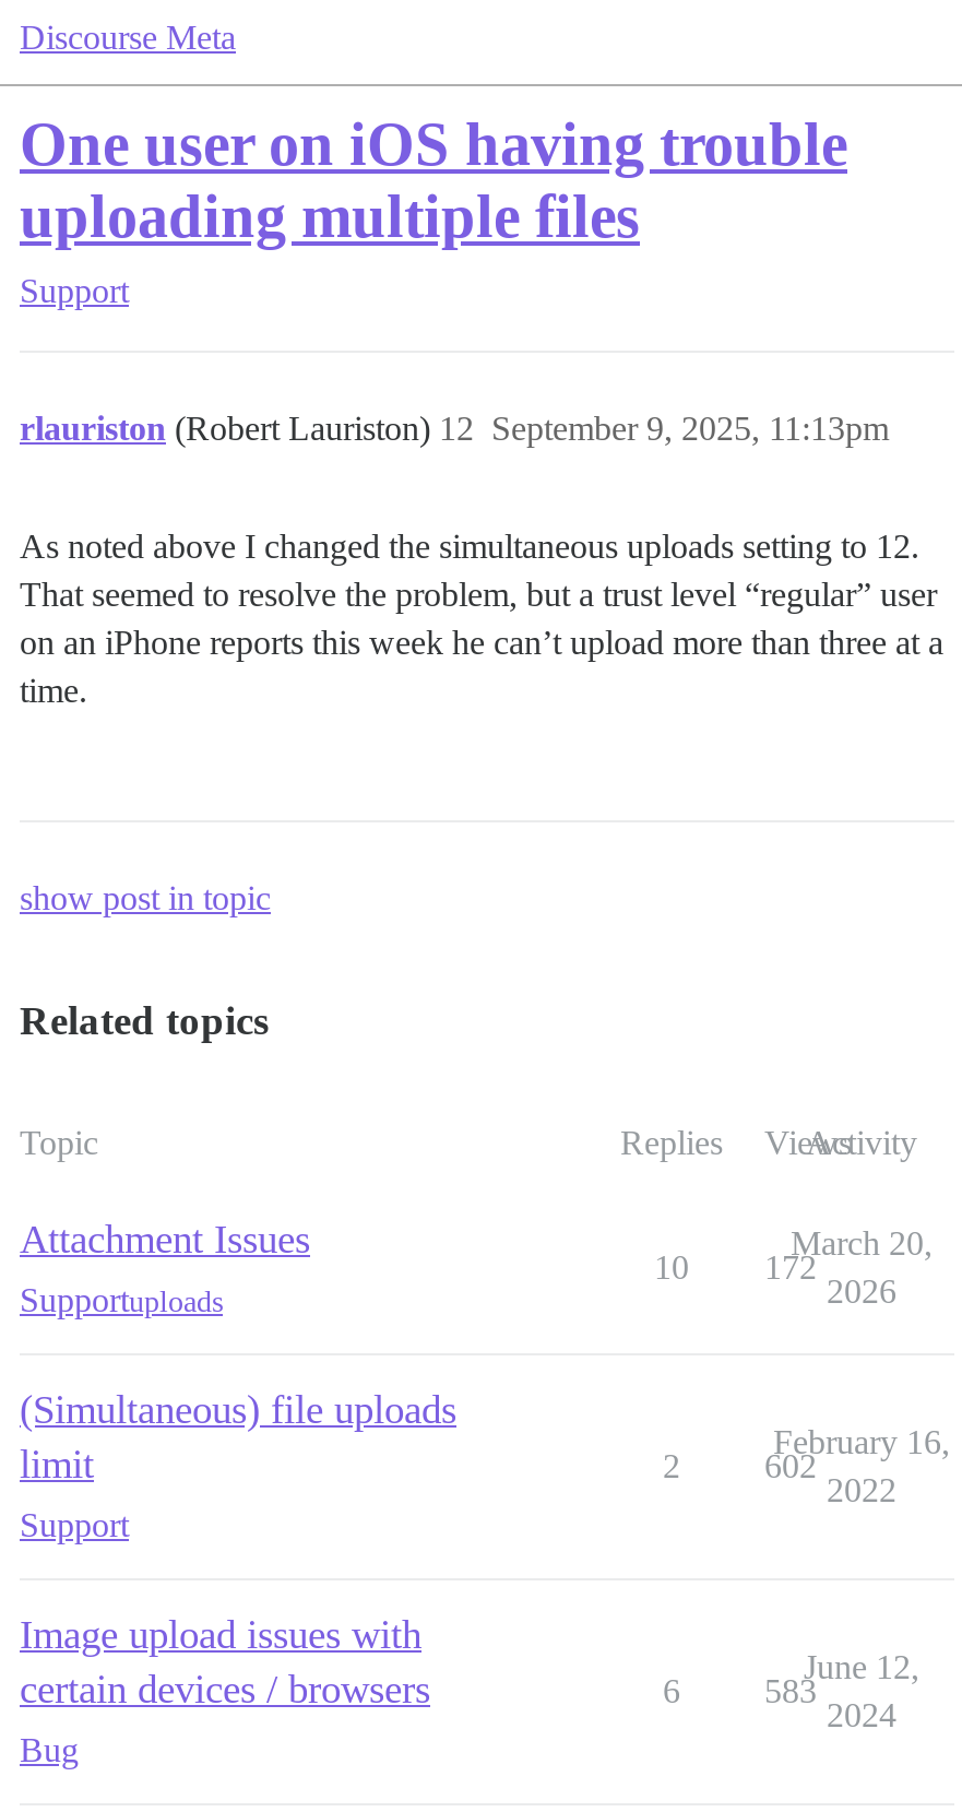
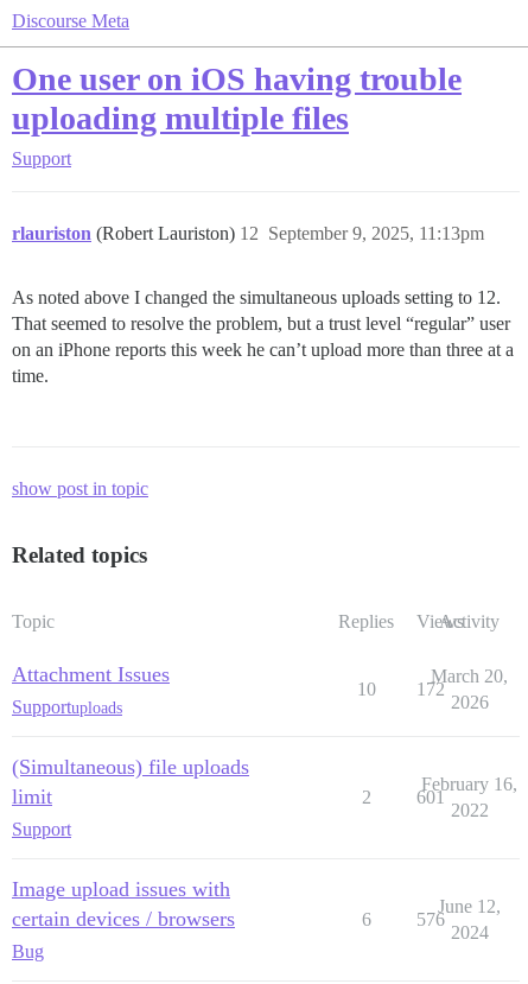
- 602
+ 601

- 583
+ 576
